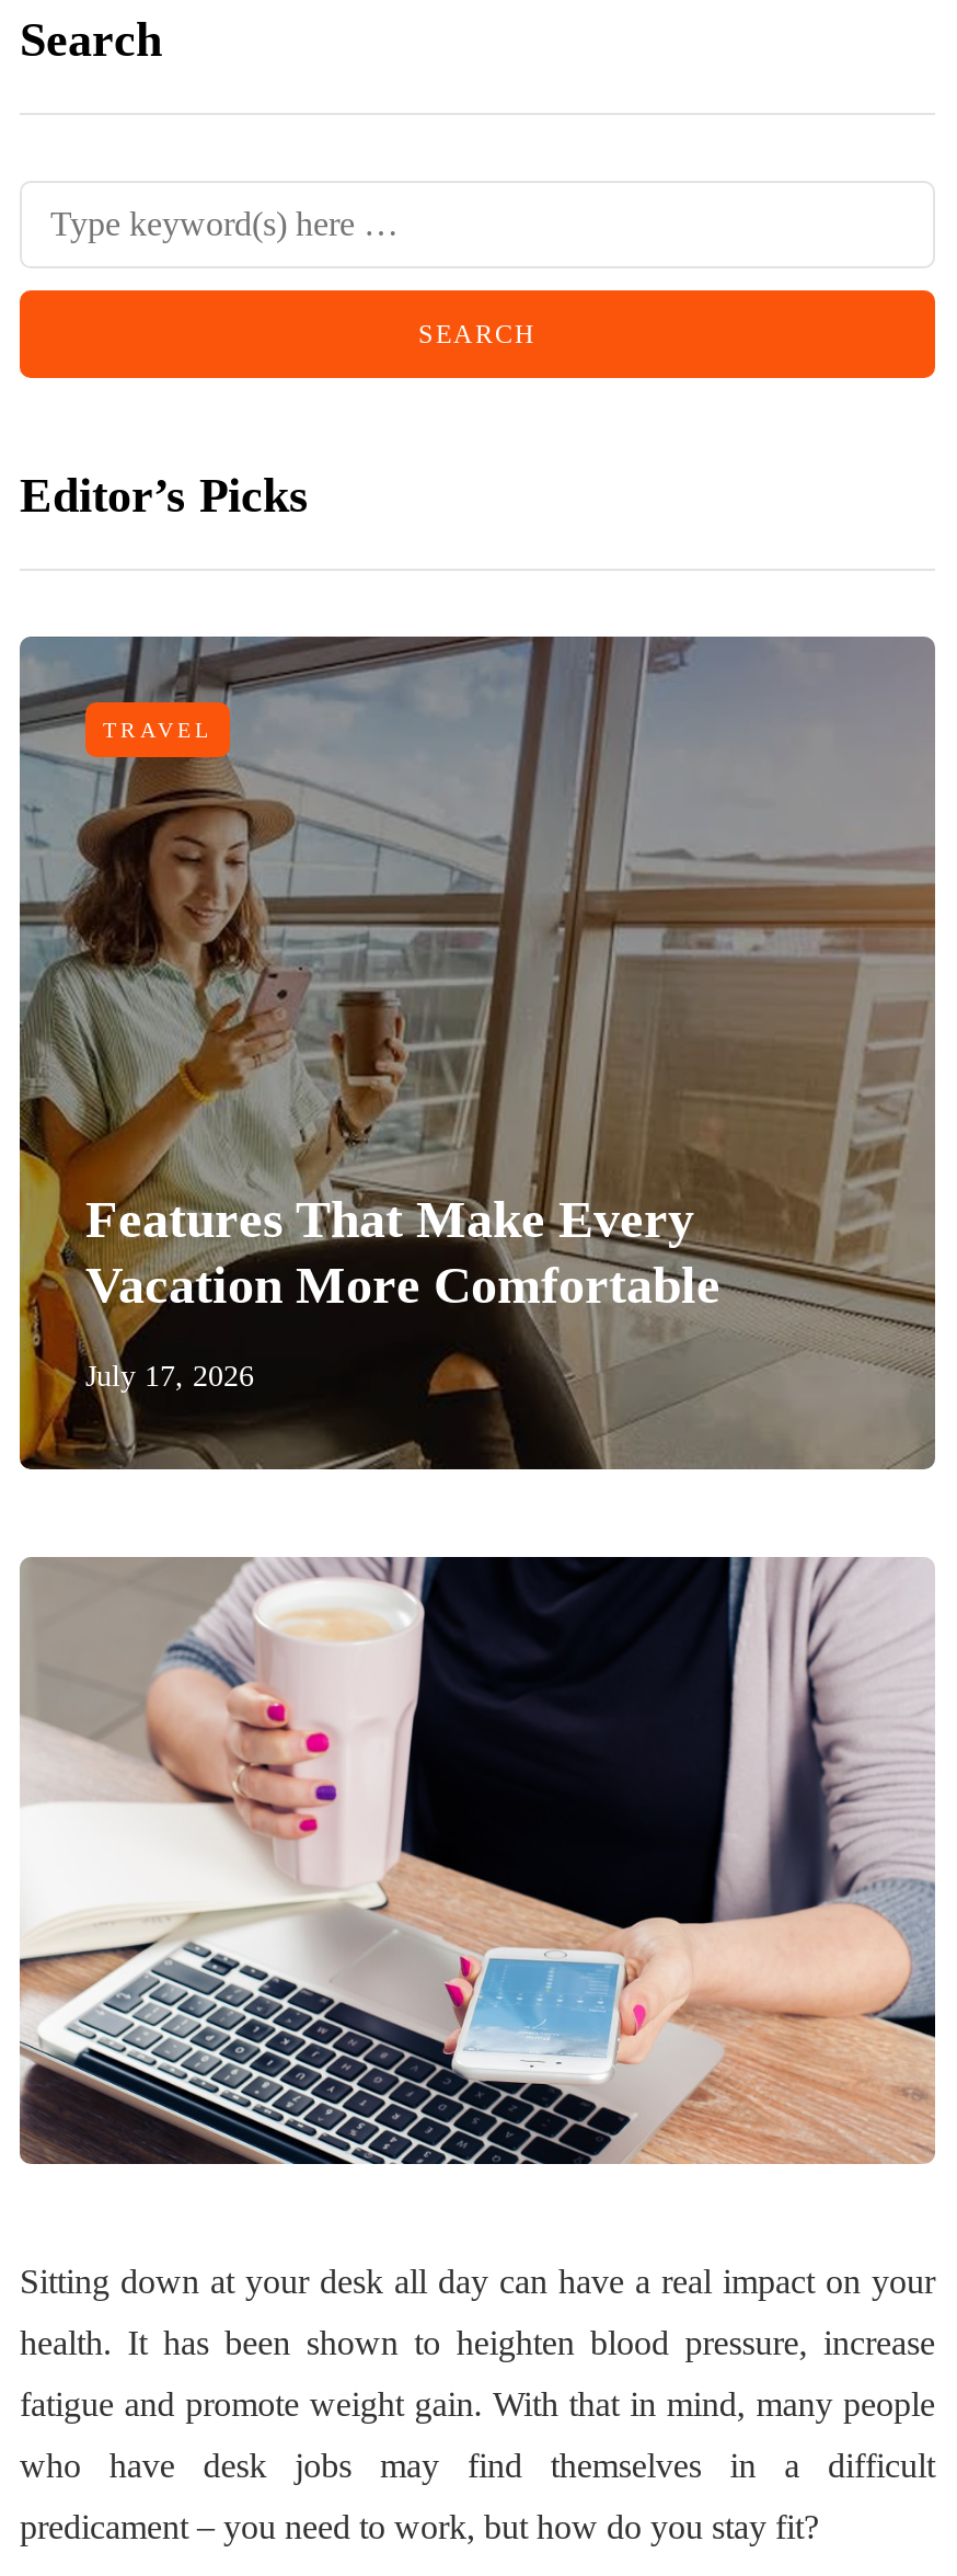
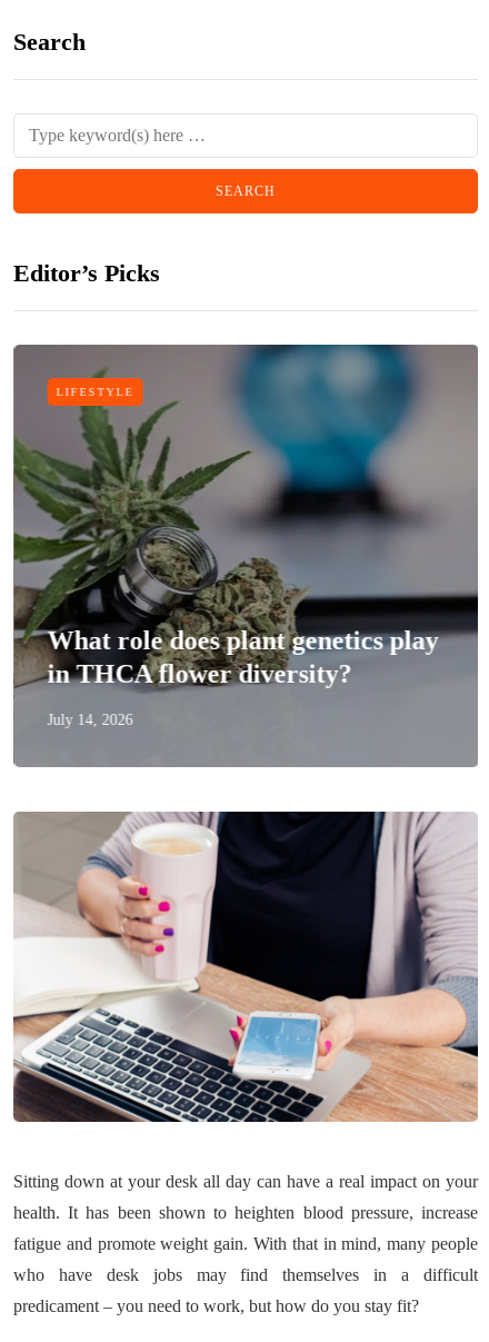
- [image]
- TRAVEL
+ [image]
+ LIFESTYLE

- Features That Make Every
- Vacation More Comfortable
+ What role does plant genetics play
+ in THCA flower diversity?

- July 17, 2026
+ July 14, 2026
